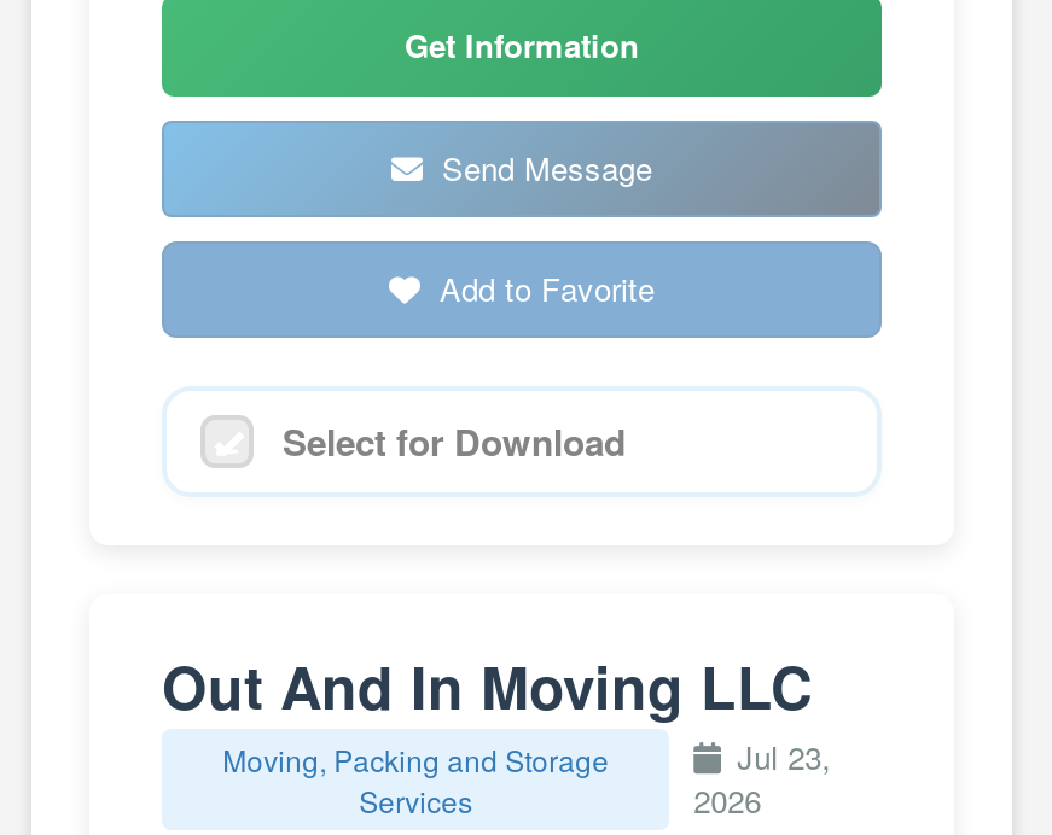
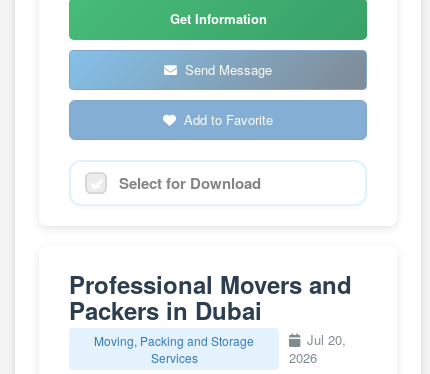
- Out And In Moving LLC
+ Professional Movers and
+ Packers in Dubai

- Jul 23,
+ Jul 20,
